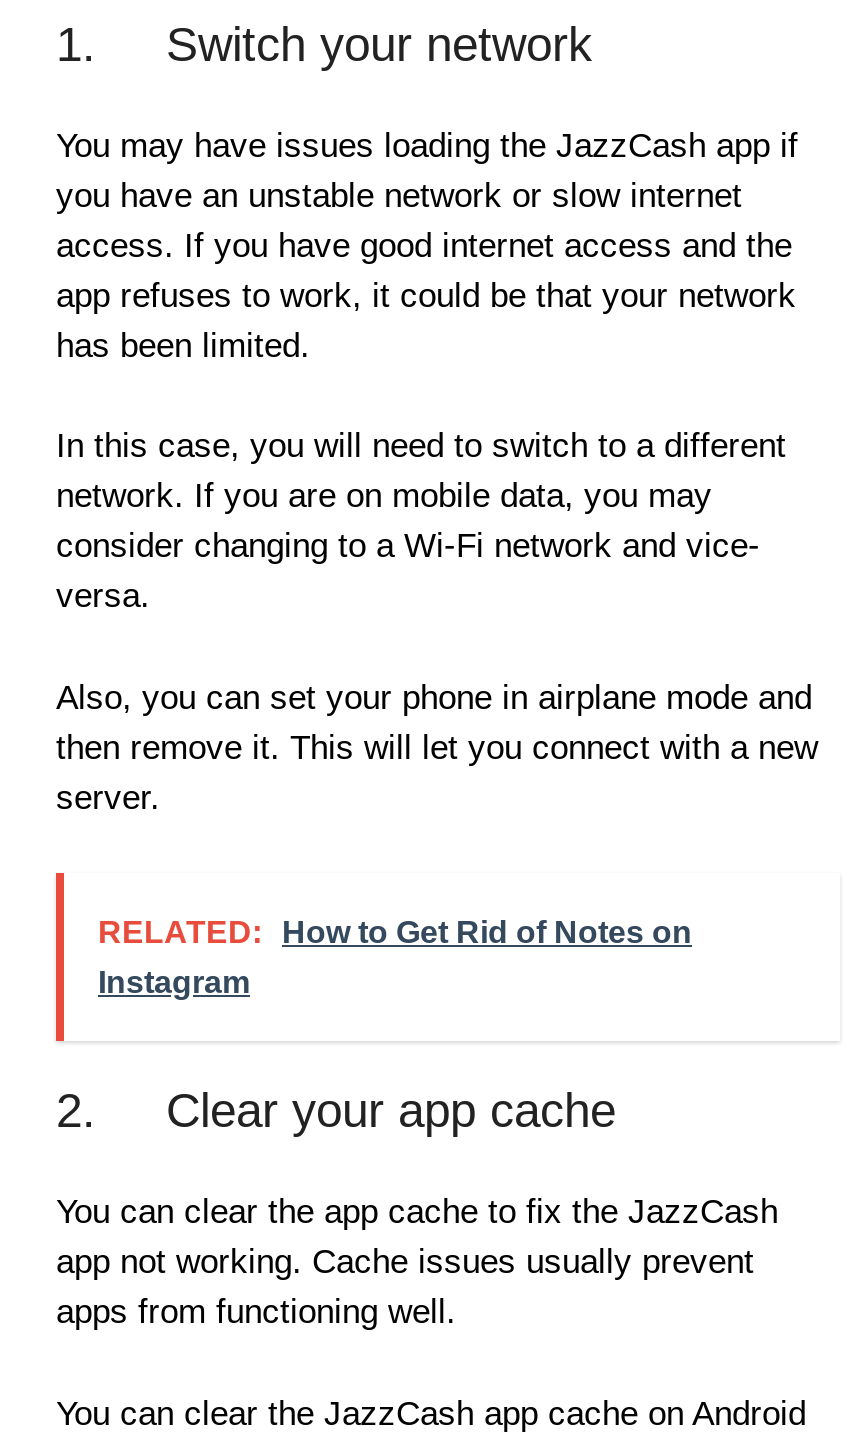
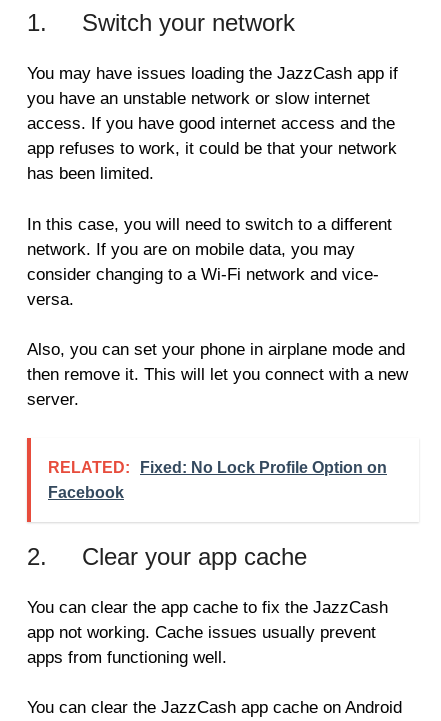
- RELATED: How to Get Rid of Notes on
+ RELATED: Fixed: No Lock Profile Option on

- Instagram
+ Facebook
